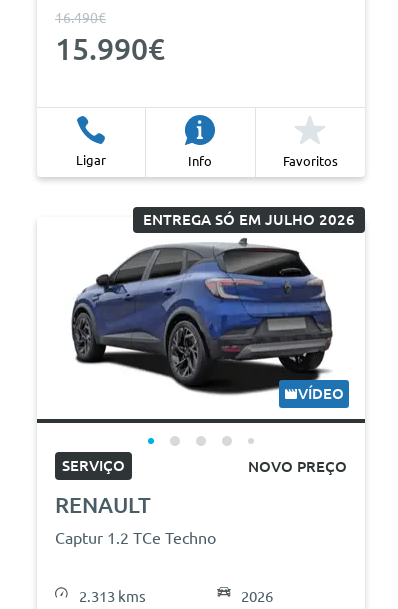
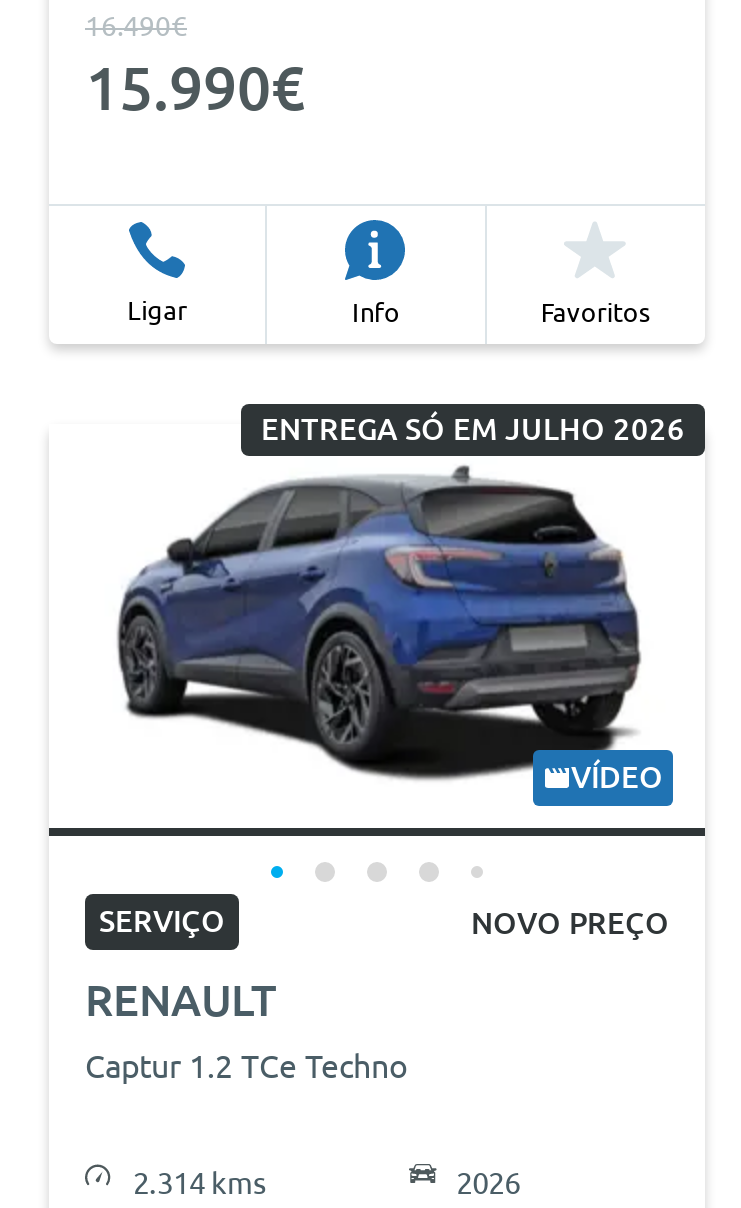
- 2.313 kms
+ 2.314 kms
